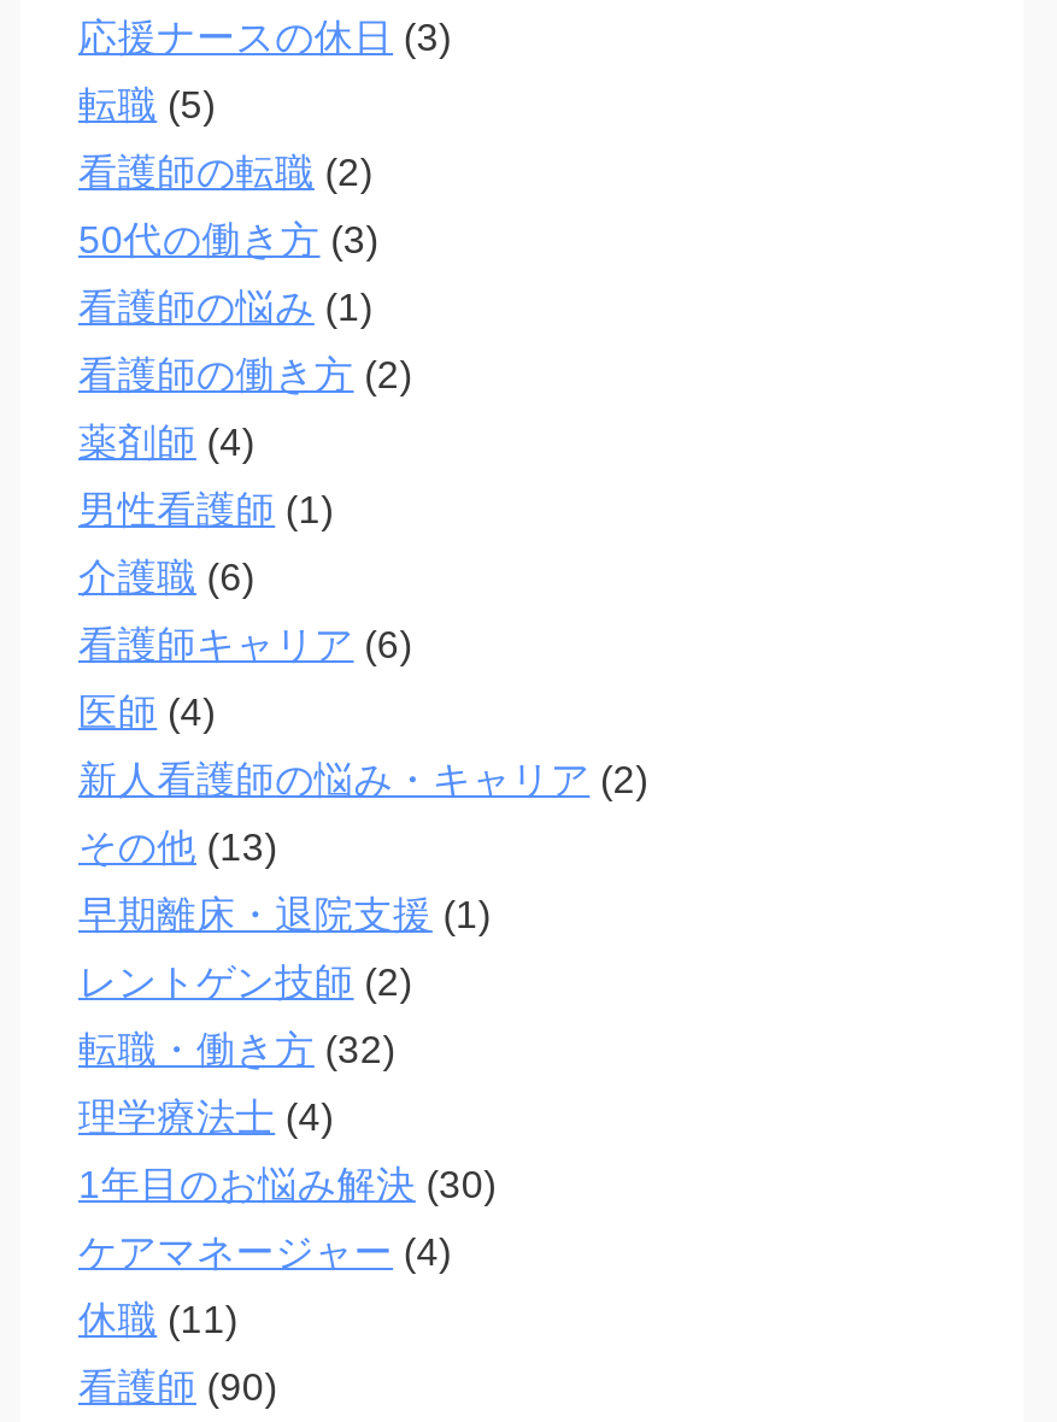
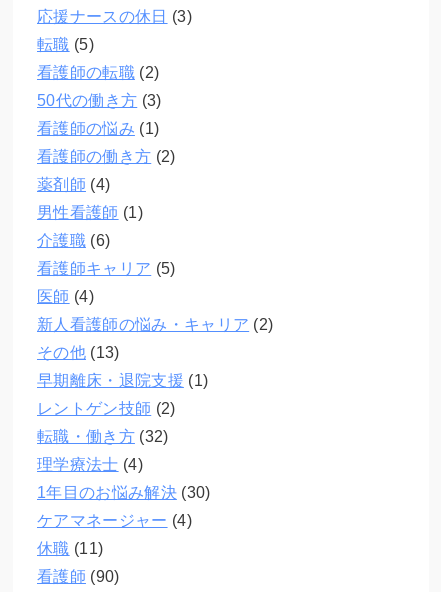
- 看護師キャリア(6)
+ 看護師キャリア(5)
